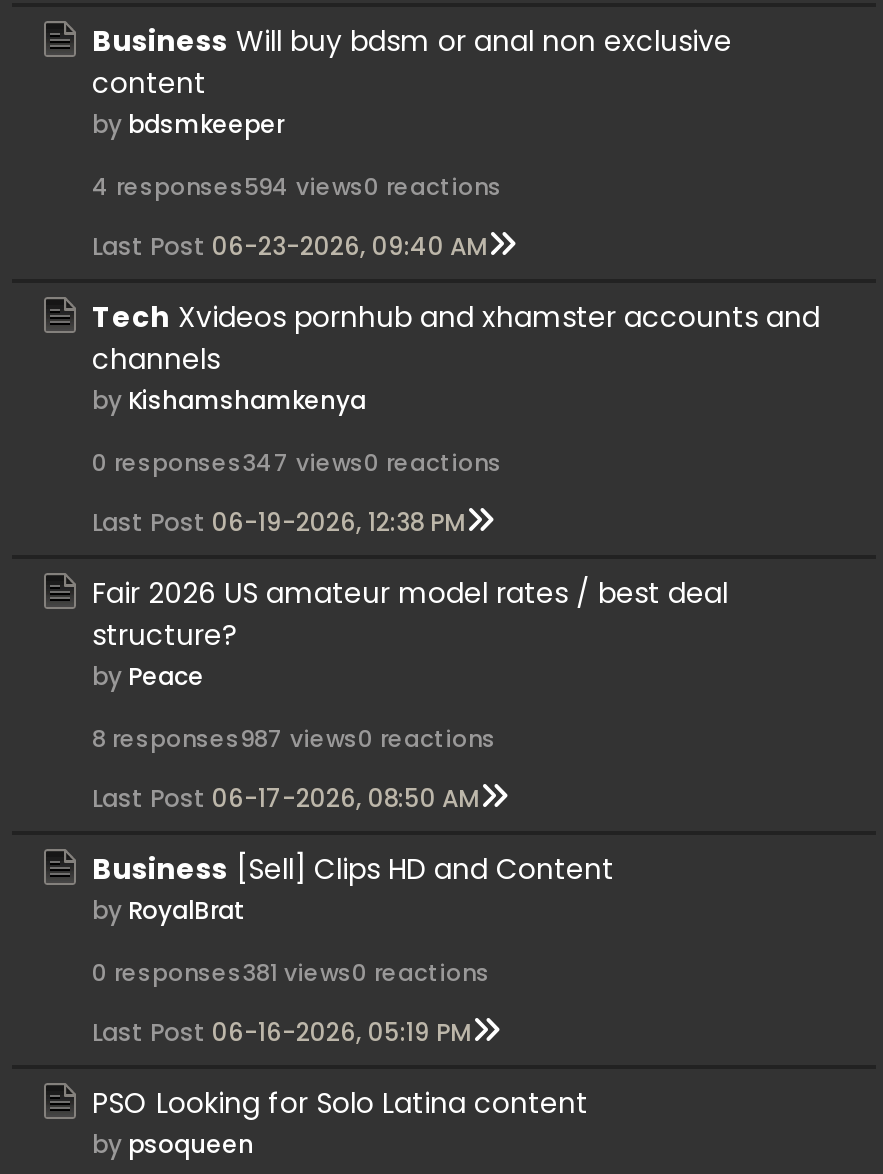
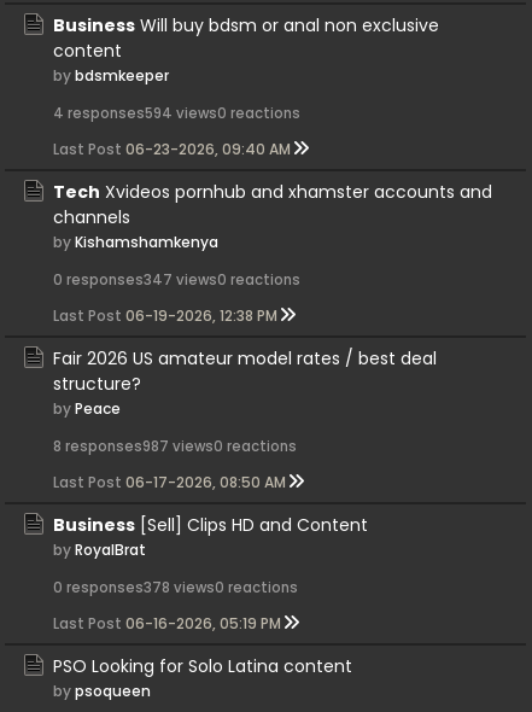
- 0 responses381 views0 reactions
+ 0 responses378 views0 reactions
